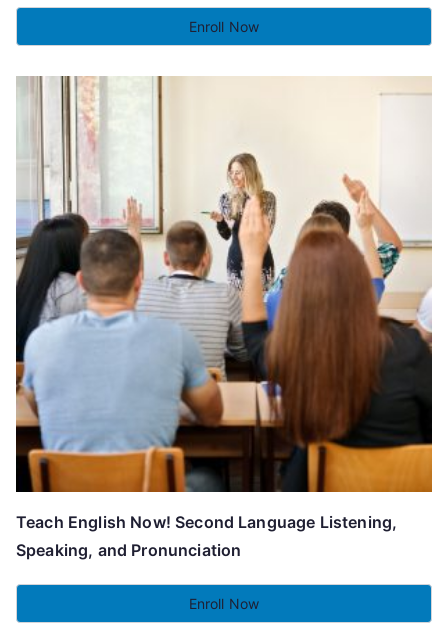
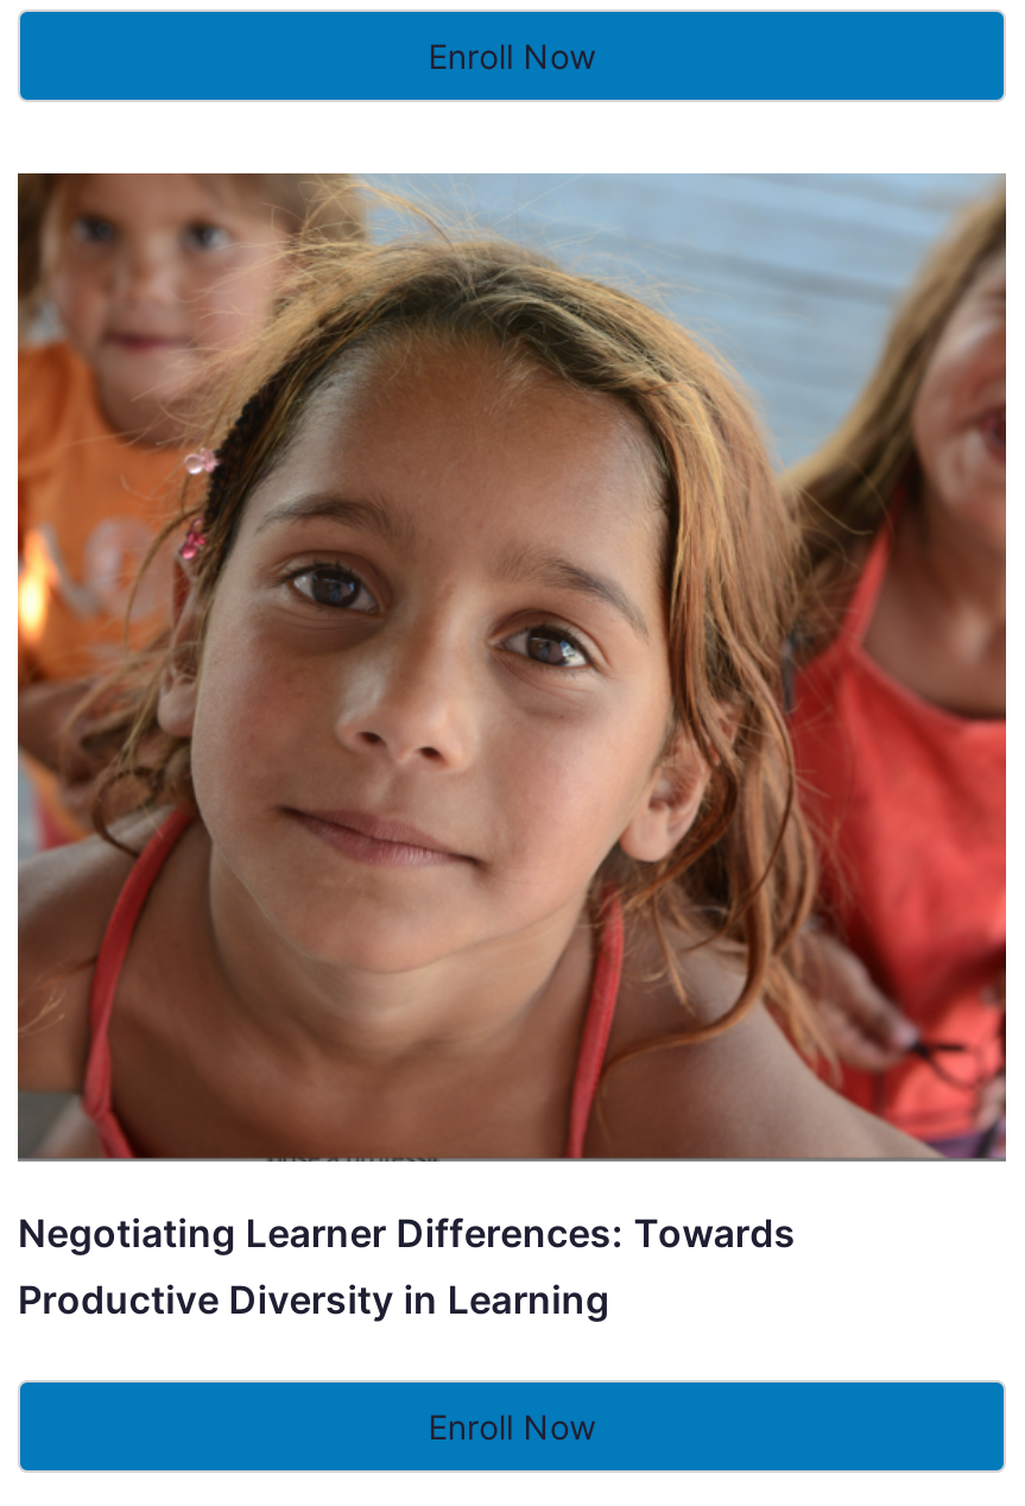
- [image]
- Teach English Now! Second Language Listening,
- Speaking, and Pronunciation
+ [image]
+ Negotiating Learner Differences: Towards
+ Productive Diversity in Learning
